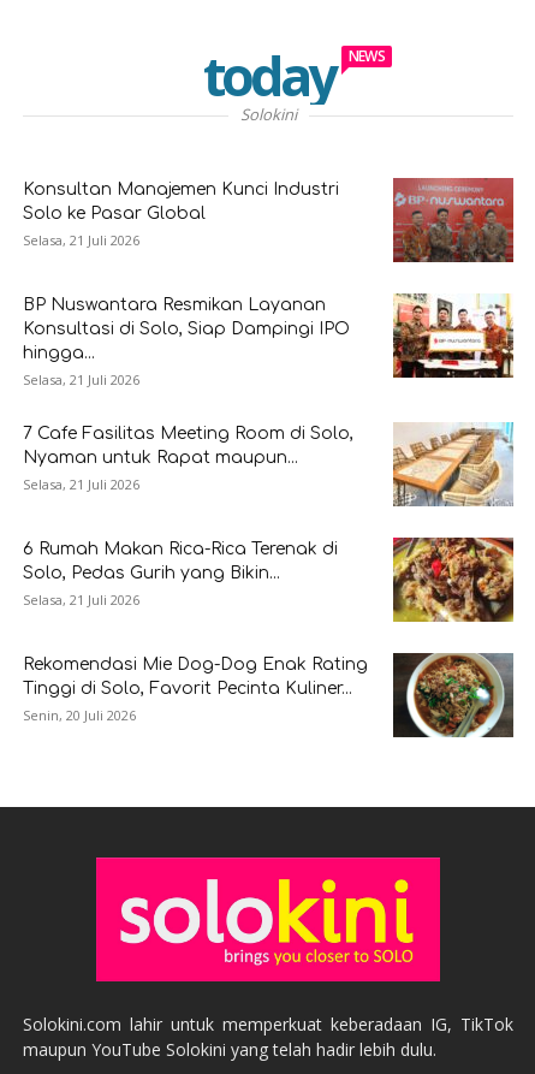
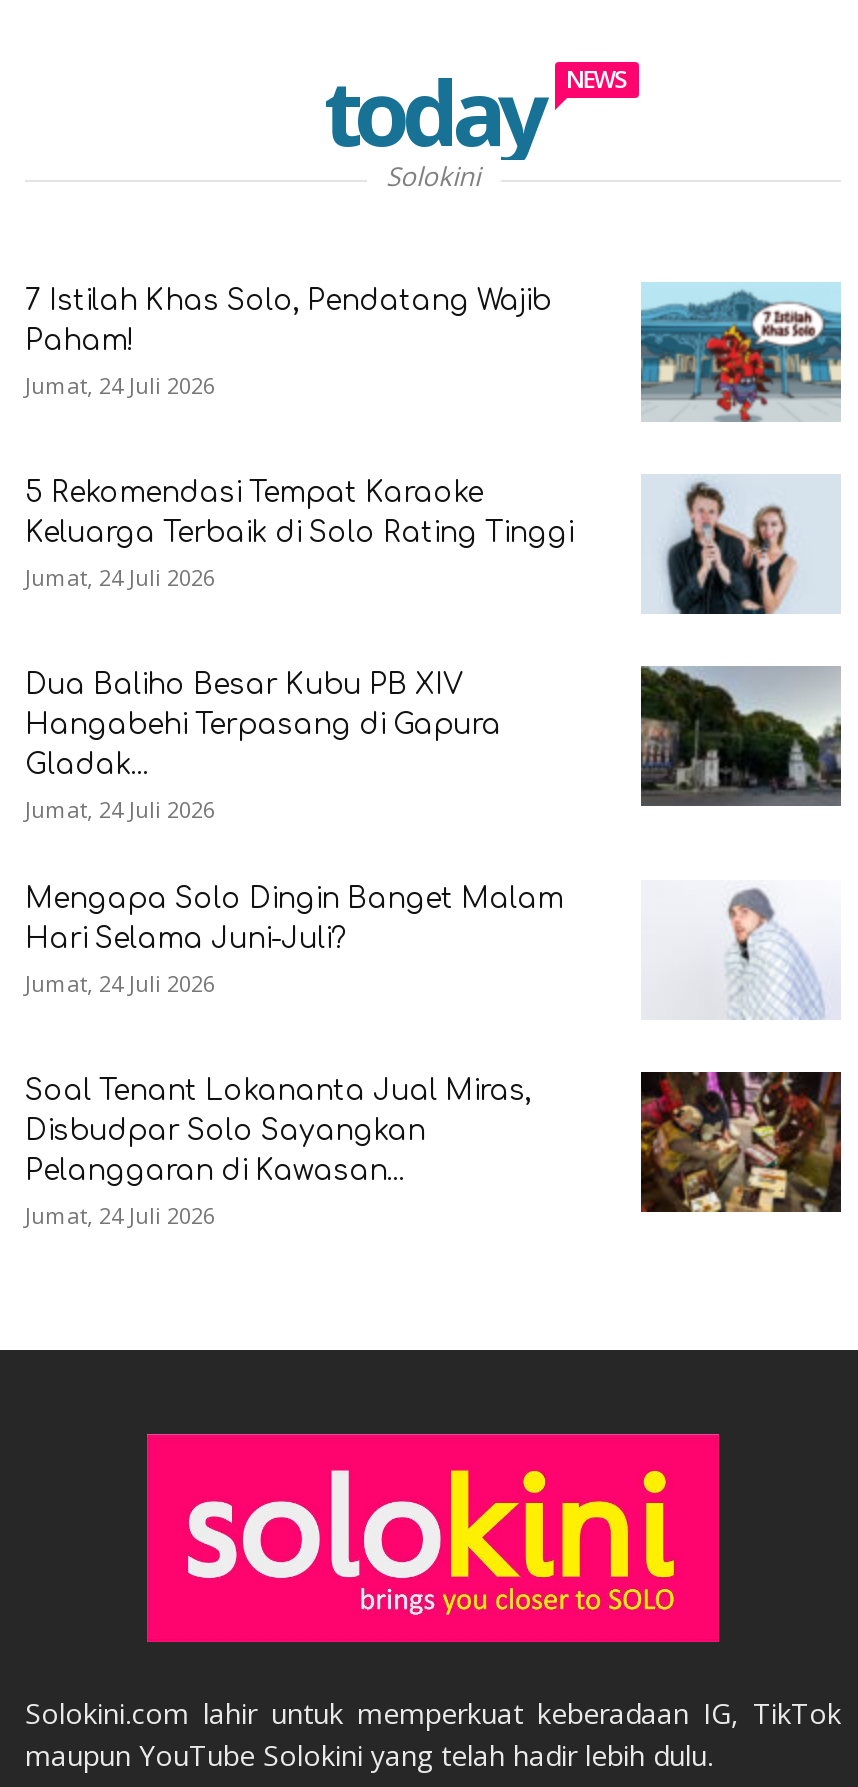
- Konsultan Manajemen Kunci Industri
- Solo ke Pasar Global
+ 7 Istilah Khas Solo, Pendatang Wajib
+ Paham!

- [image]
+ [image]

- Selasa, 21 Juli 2026
+ Jumat, 24 Juli 2026

- [image]
- BP Nuswantara Resmikan Layanan
- Konsultasi di Solo, Siap Dampingi IPO
- hingga...
+ [image]
+ 5 Rekomendasi Tempat Karaoke
+ Keluarga Terbaik di Solo Rating Tinggi

- Selasa, 21 Juli 2026
+ Jumat, 24 Juli 2026

- [image]
+ [image]

- 7 Cafe Fasilitas Meeting Room di Solo,
- Nyaman untuk Rapat maupun...
+ Dua Baliho Besar Kubu PB XIV
+ Hangabehi Terpasang di Gapura
+ Gladak...

- Selasa, 21 Juli 2026
+ Jumat, 24 Juli 2026

- 6 Rumah Makan Rica-Rica Terenak di
- Solo, Pedas Gurih yang Bikin...
+ Mengapa Solo Dingin Banget Malam
+ Hari Selama Juni-Juli?

- [image]
+ [image]

- Selasa, 21 Juli 2026
+ Jumat, 24 Juli 2026

- Rekomendasi Mie Dog-Dog Enak Rating
- Tinggi di Solo, Favorit Pecinta Kuliner...
+ Soal Tenant Lokananta Jual Miras,
+ Disbudpar Solo Sayangkan
+ Pelanggaran di Kawasan...

- [image]
+ [image]

- Senin, 20 Juli 2026
+ Jumat, 24 Juli 2026
